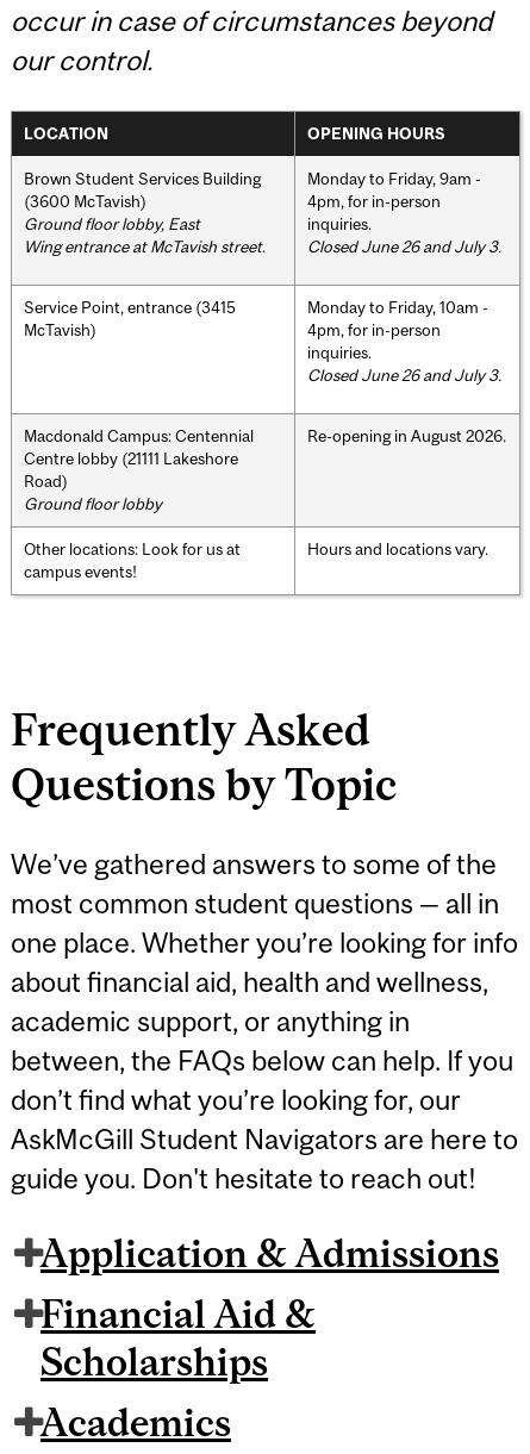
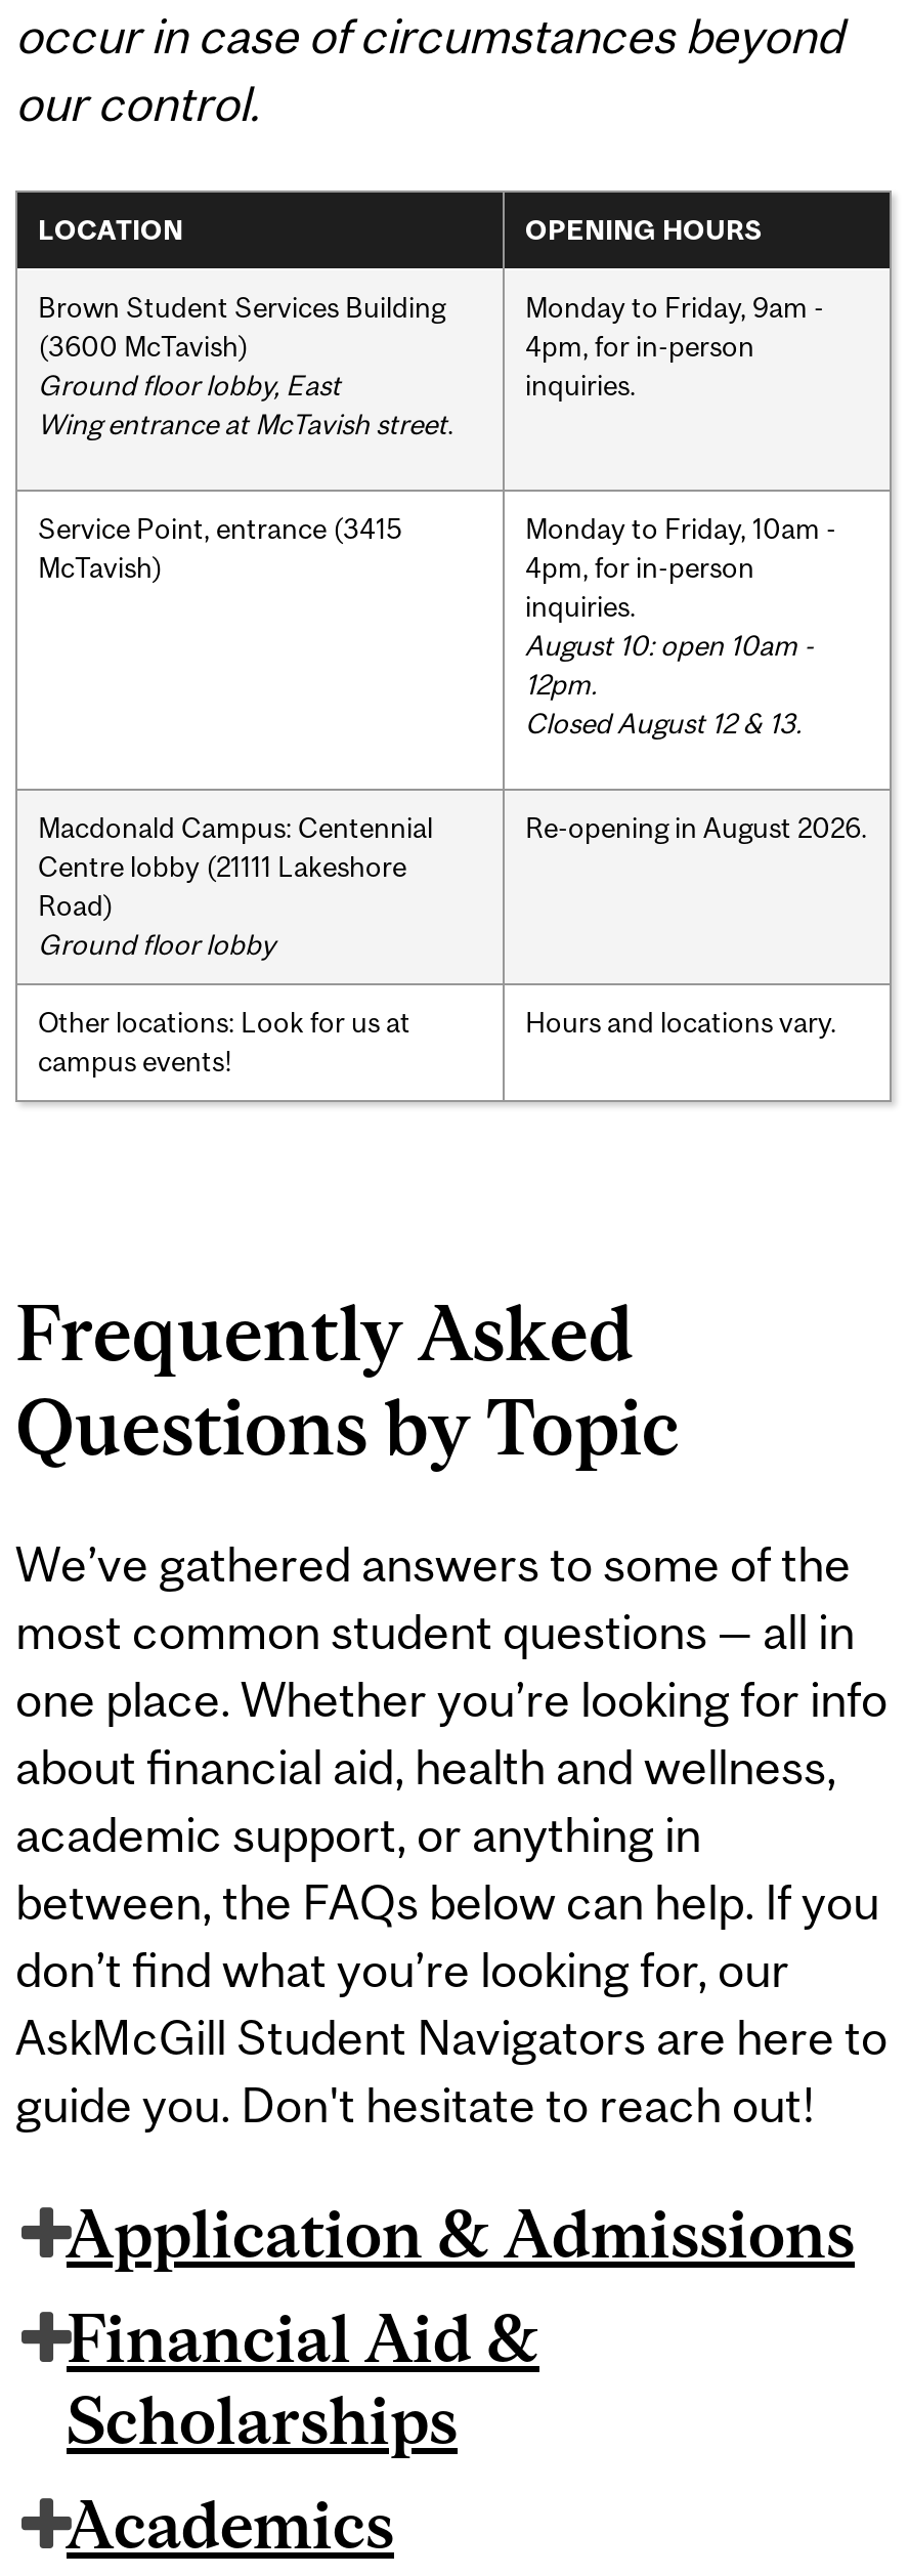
- Closed June 26 and July 3.

- Closed June 26 and July 3.
+ August 10: open 10am -
+ 12pm.
+ Closed August 12 & 13.
